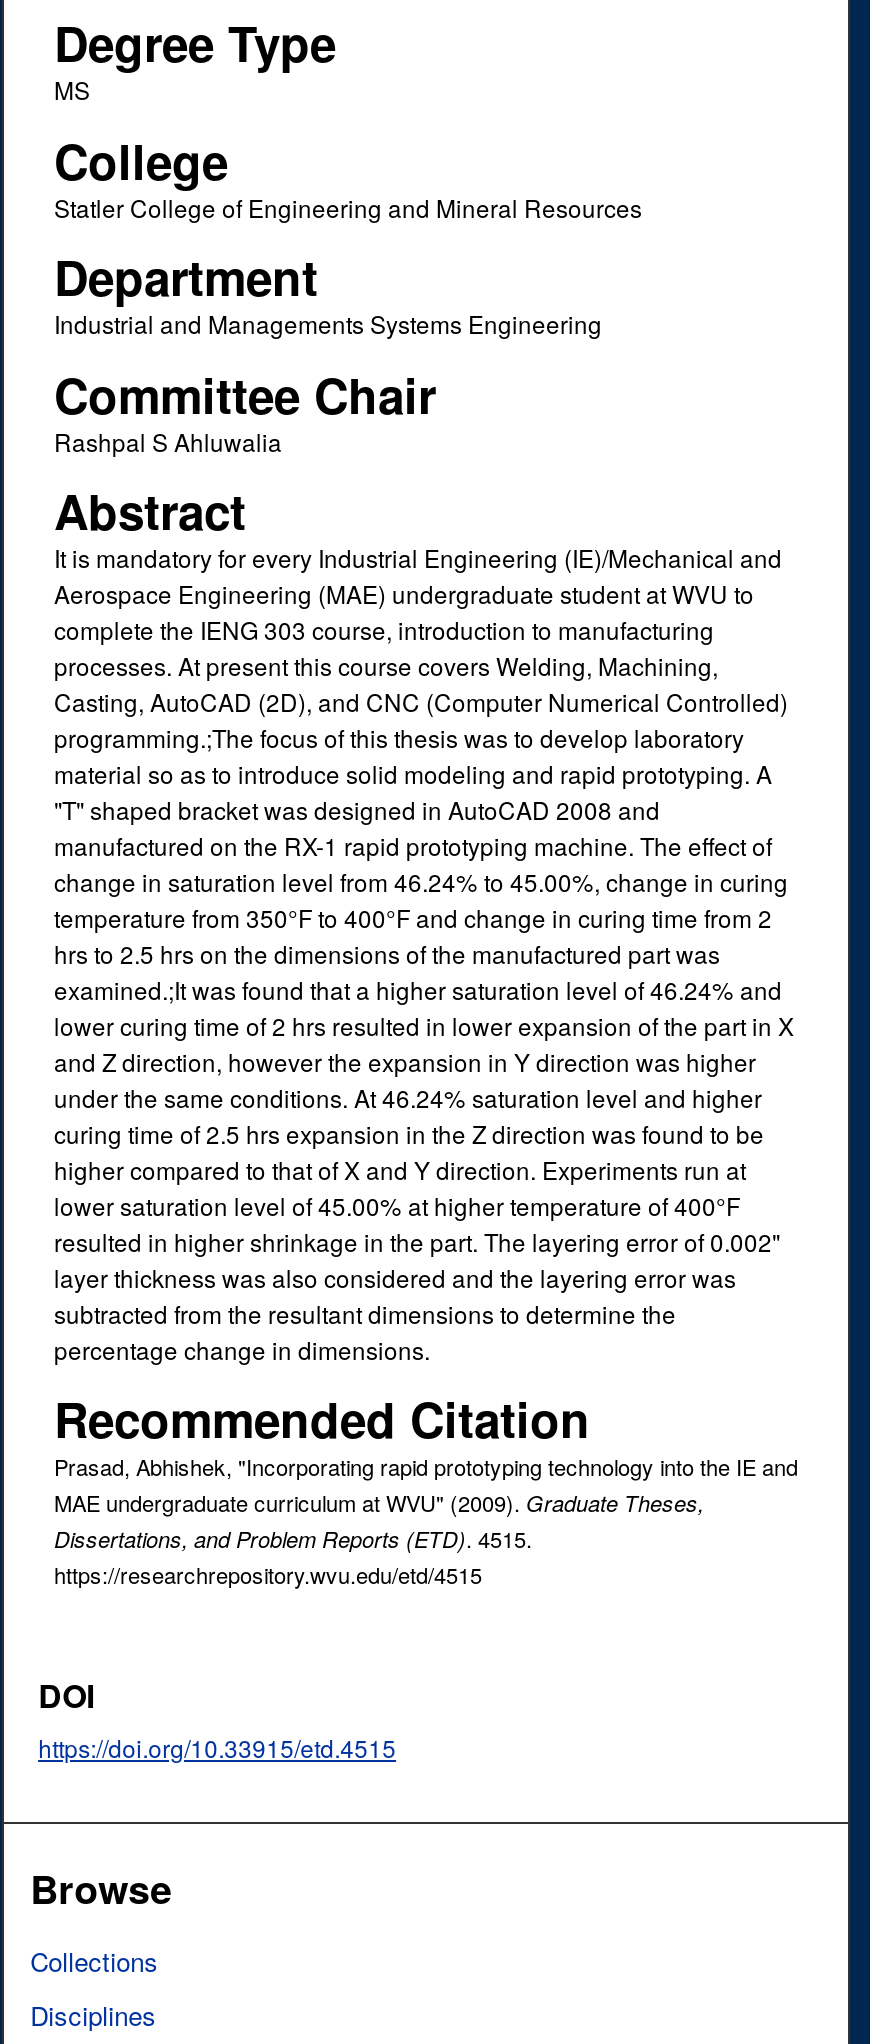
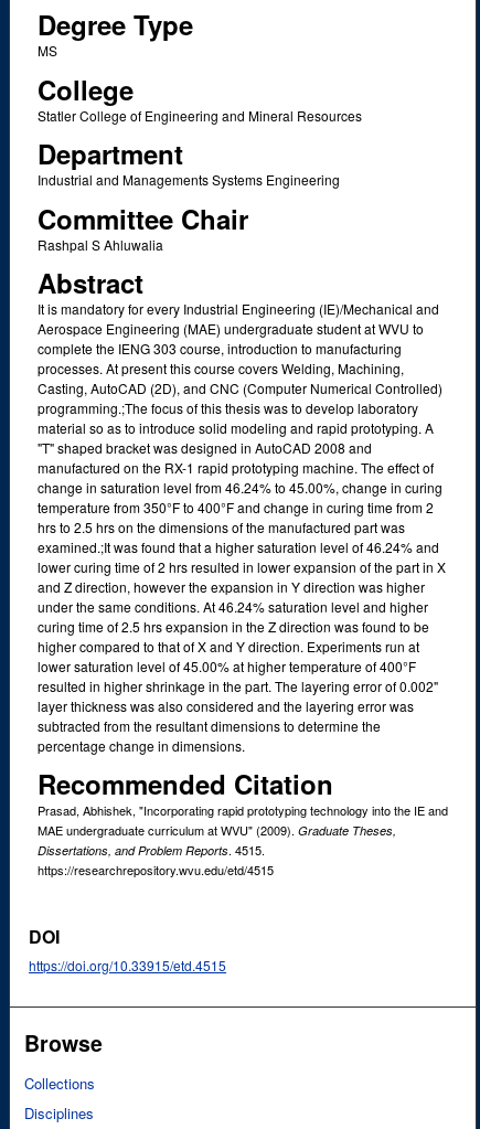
- Dissertations, and Problem Reports (ETD). 4515.
+ Dissertations, and Problem Reports. 4515.
